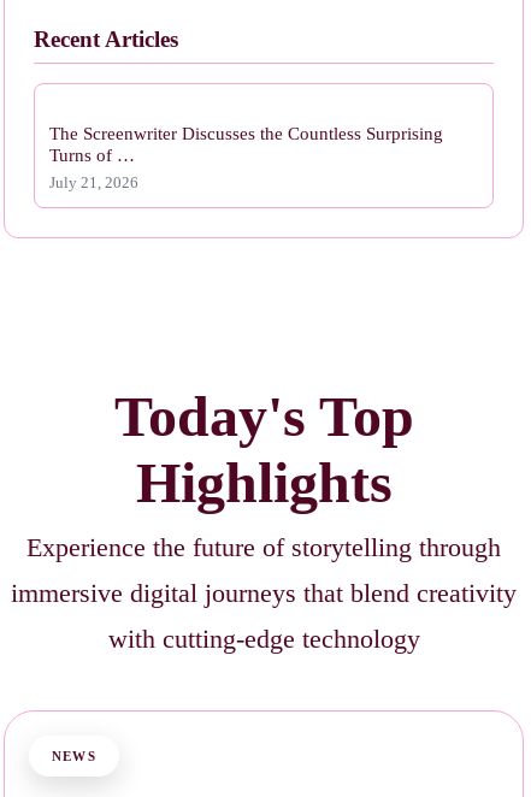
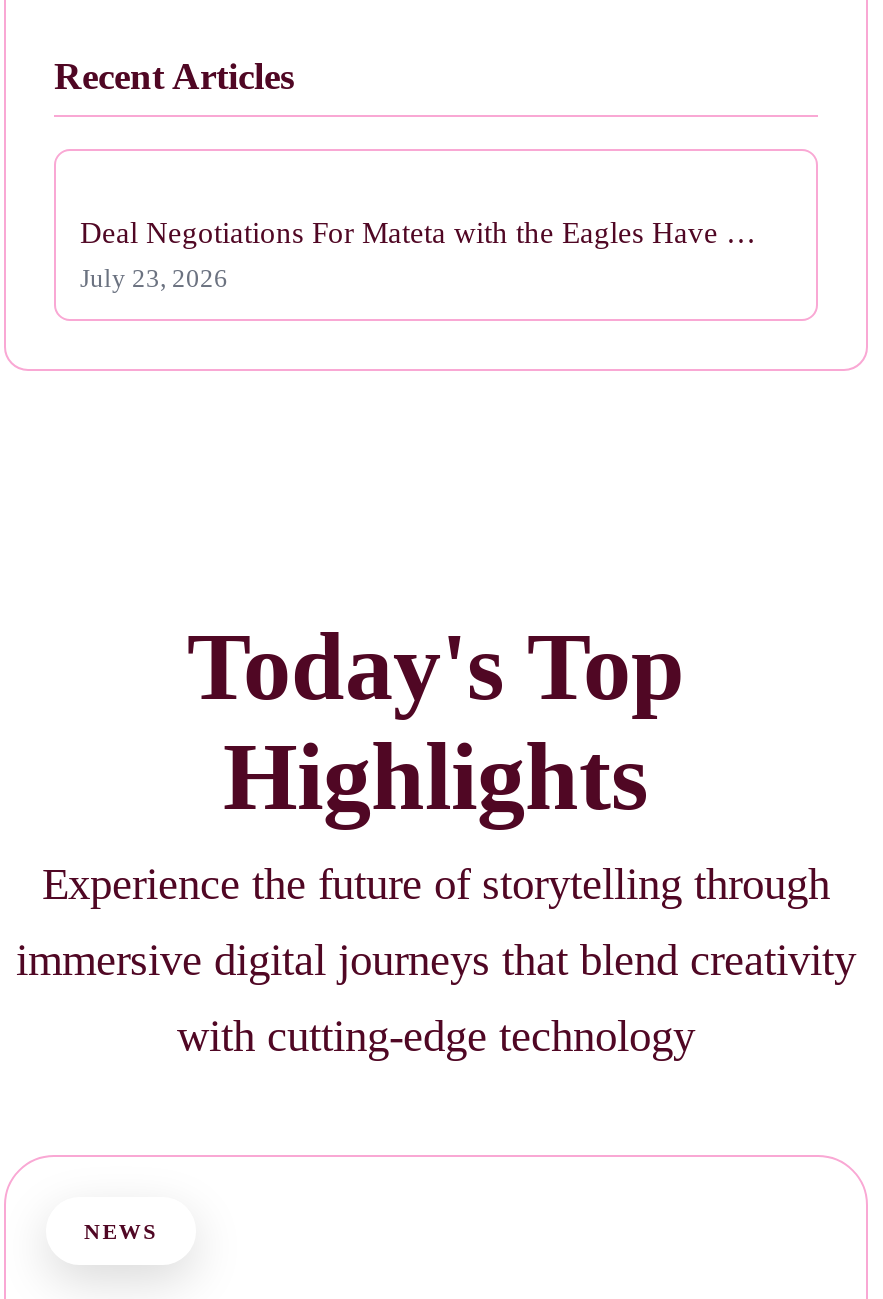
- The Screenwriter Discusses the Countless Surprising
- Turns of …
+ Deal Negotiations For Mateta with the Eagles Have …

- July 21, 2026
+ July 23, 2026
